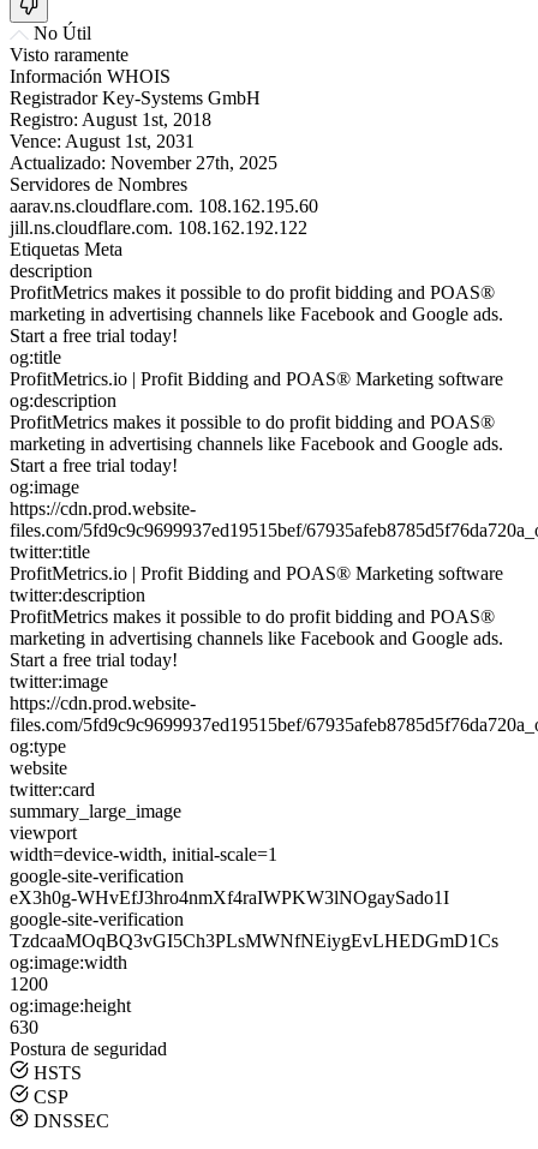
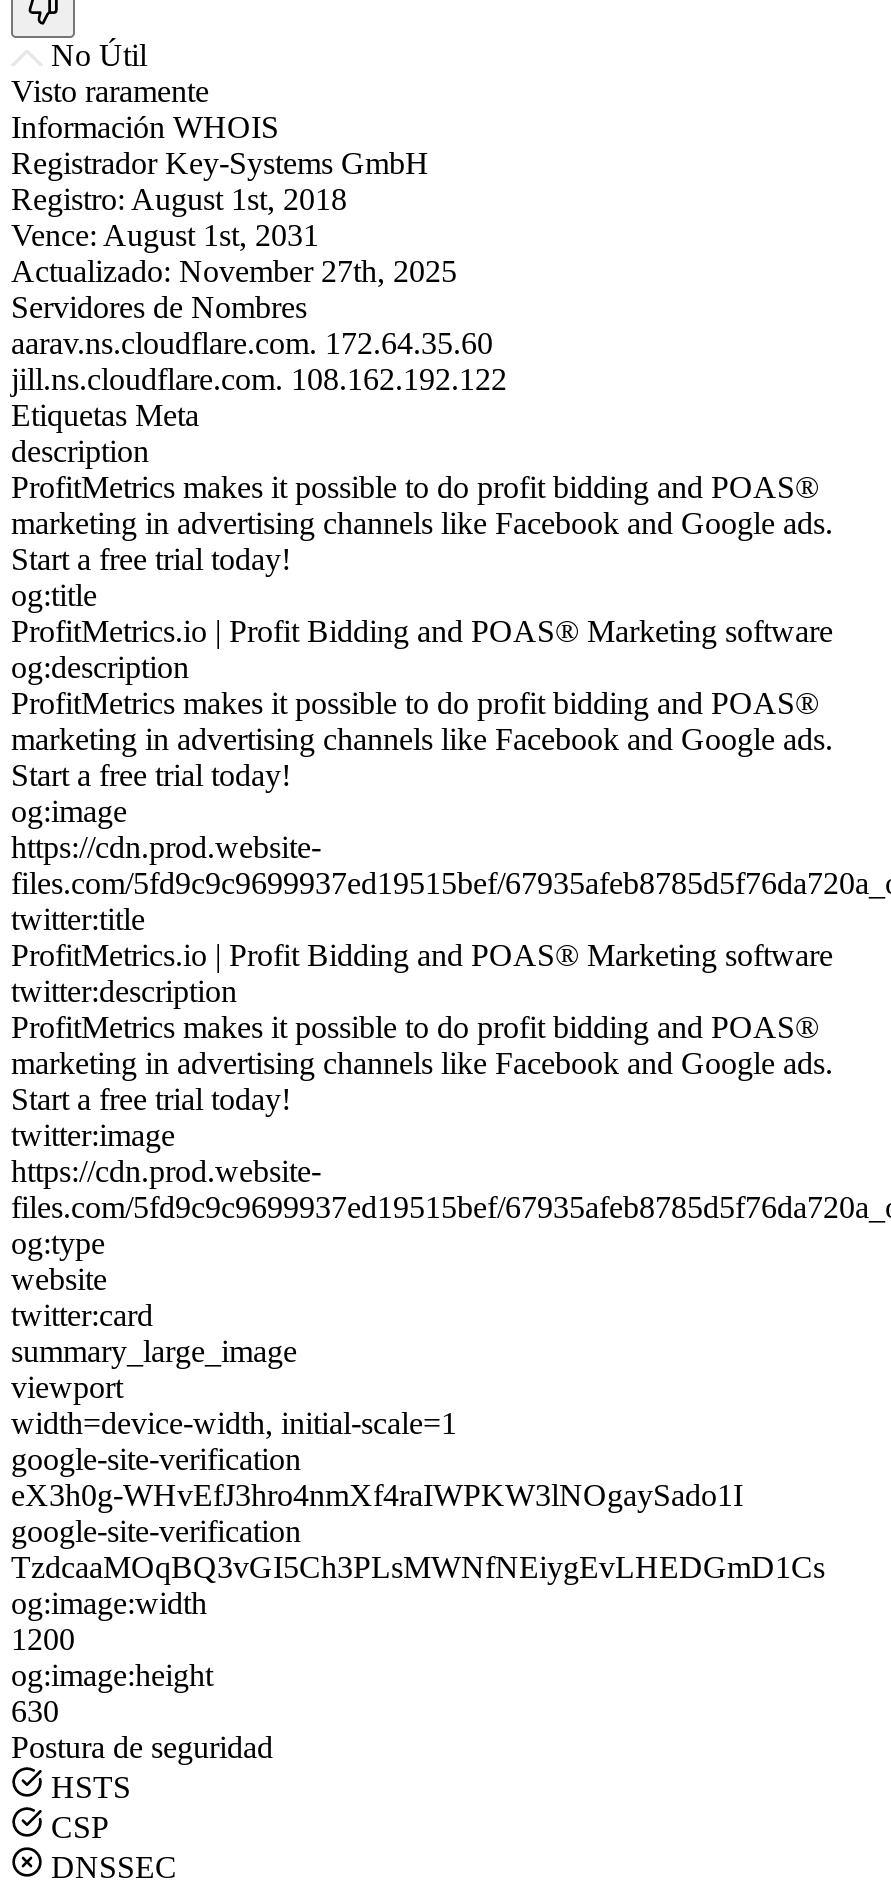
- aarav.ns.cloudflare.com. 108.162.195.60
+ aarav.ns.cloudflare.com. 172.64.35.60
